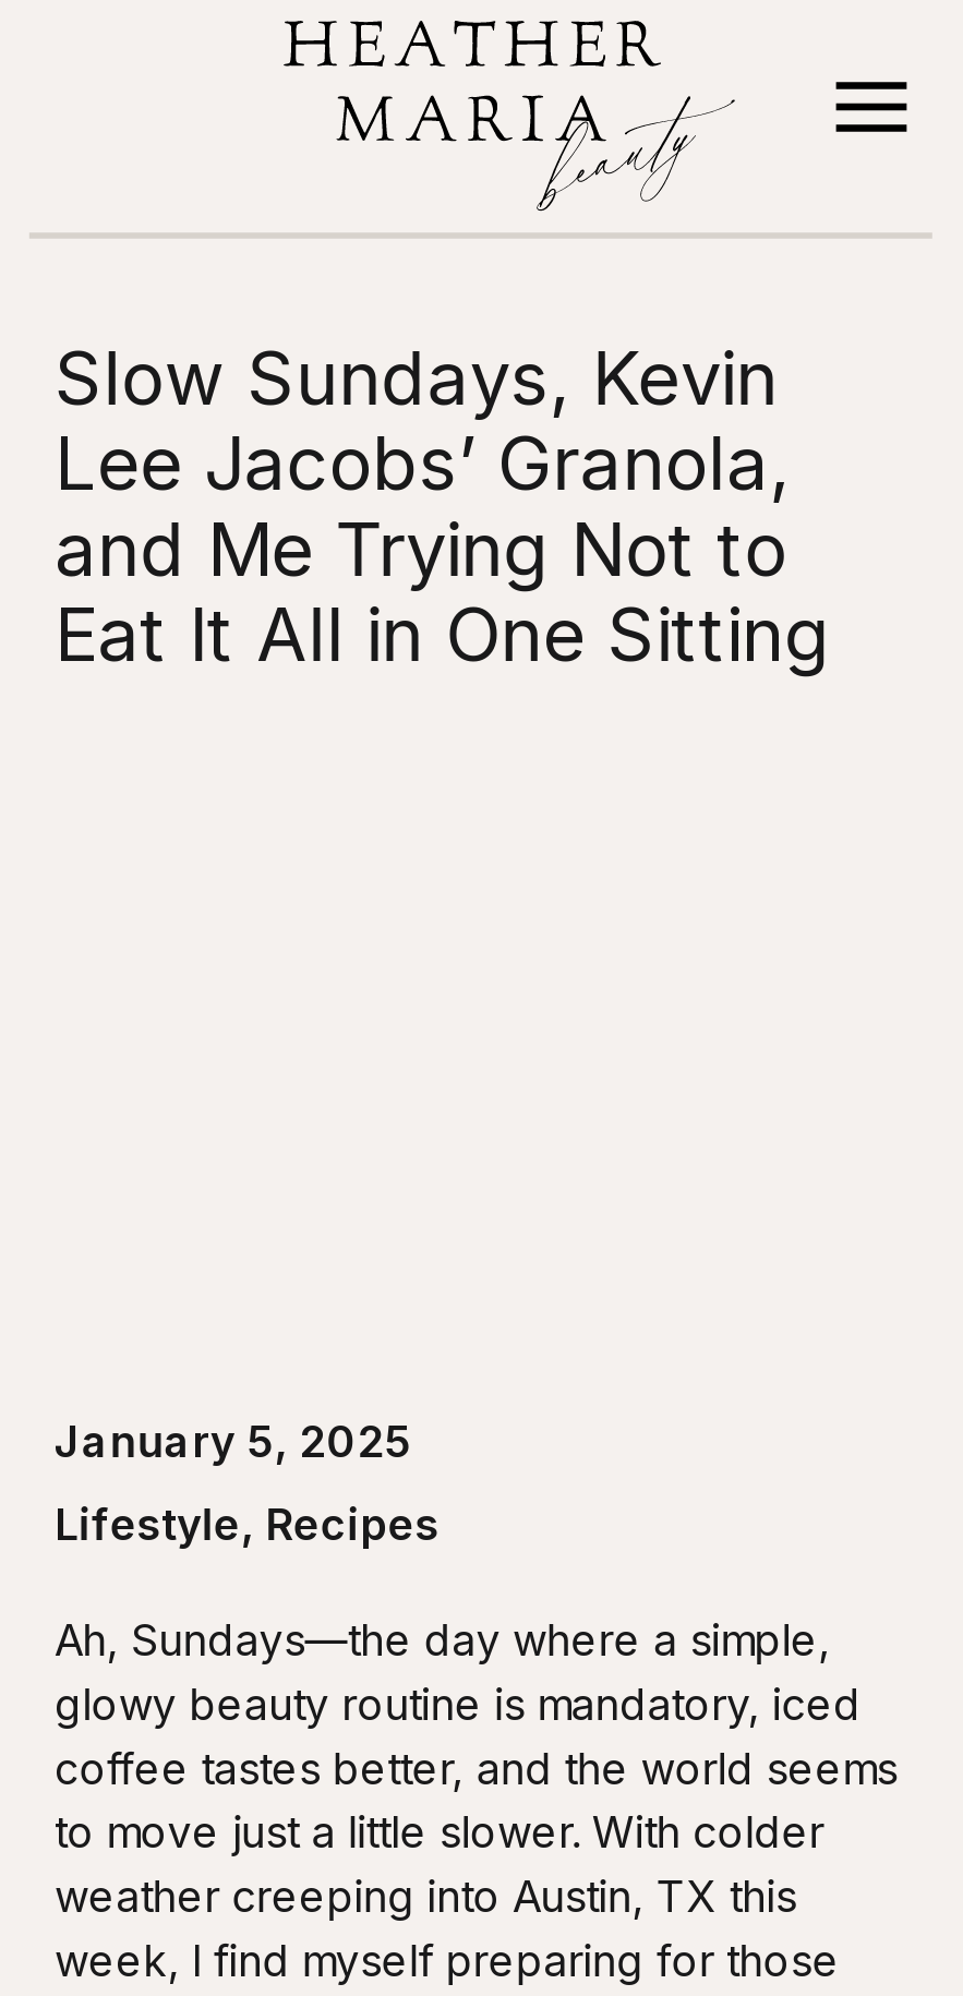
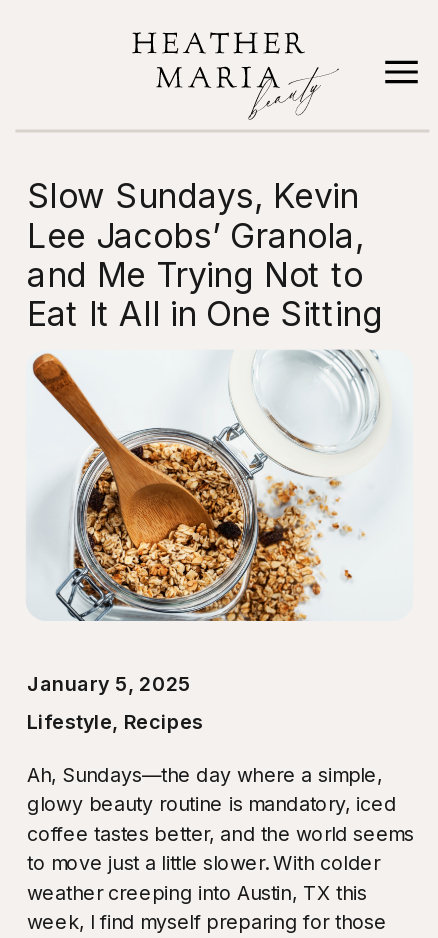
+ [image]
